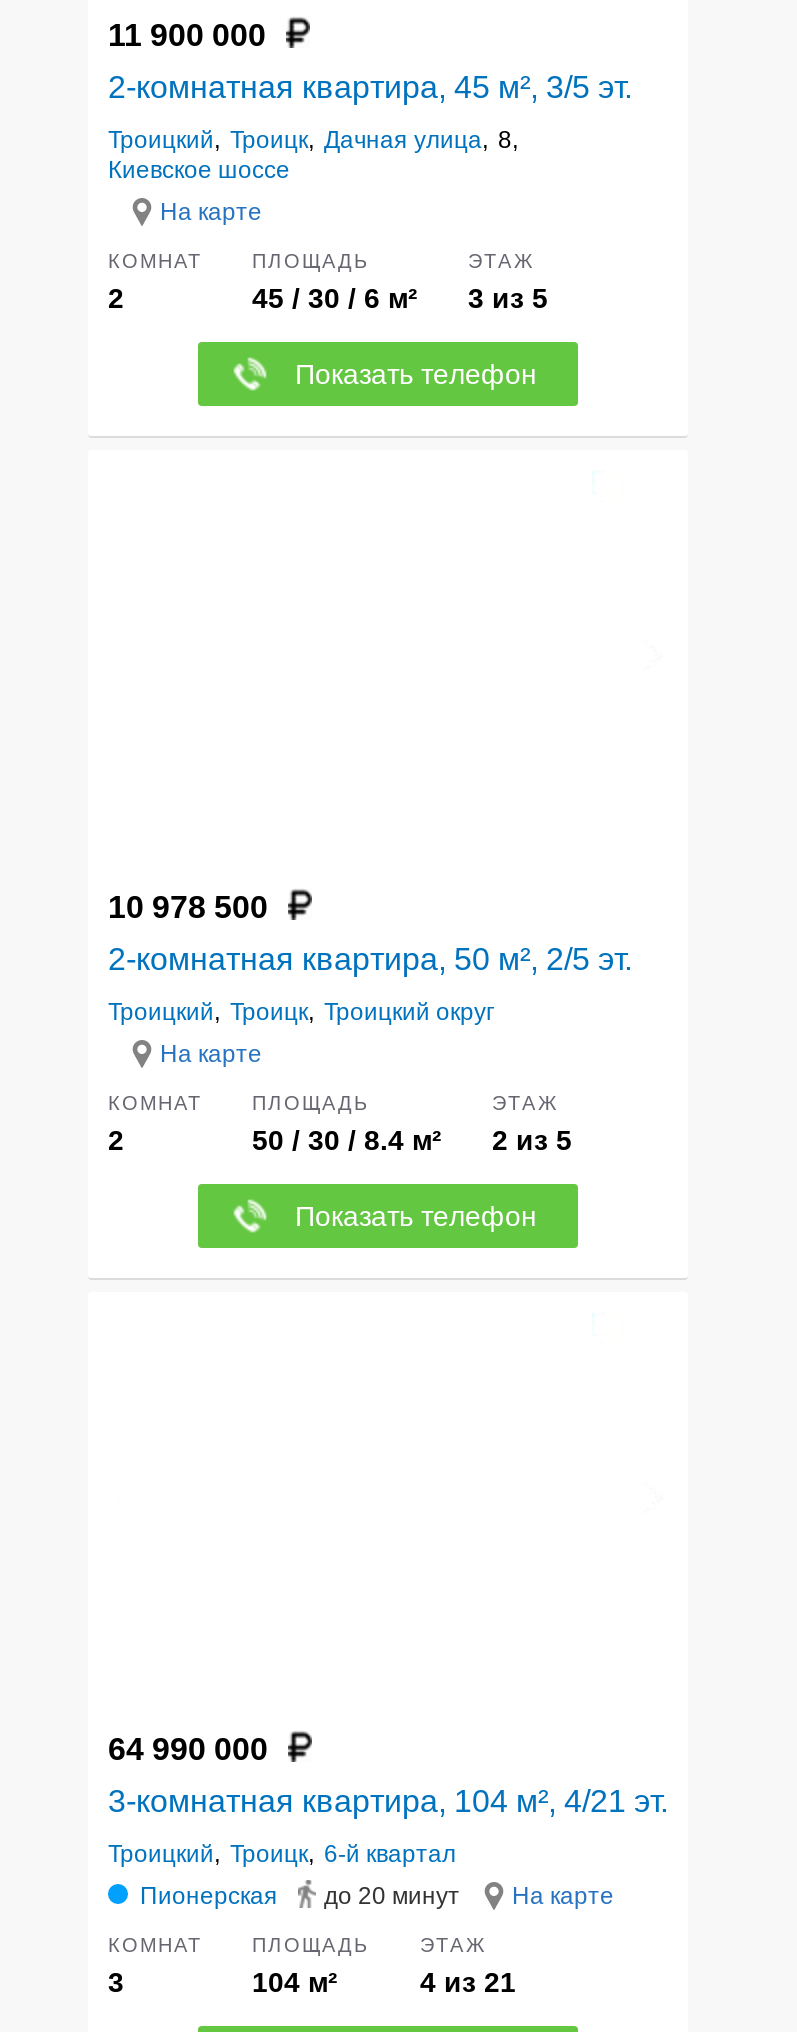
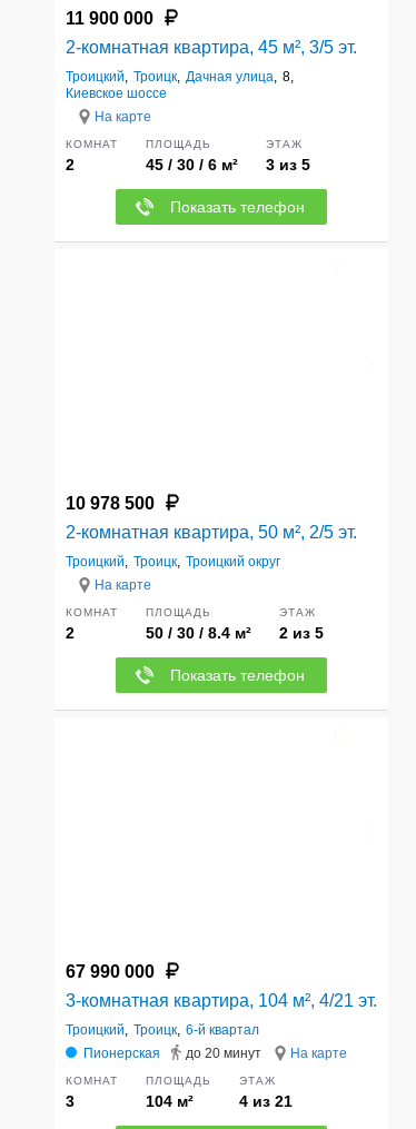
- 64 990 000
+ 67 990 000
